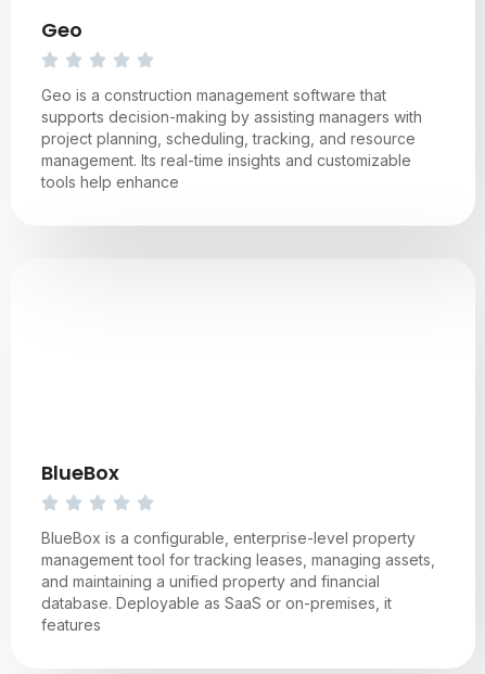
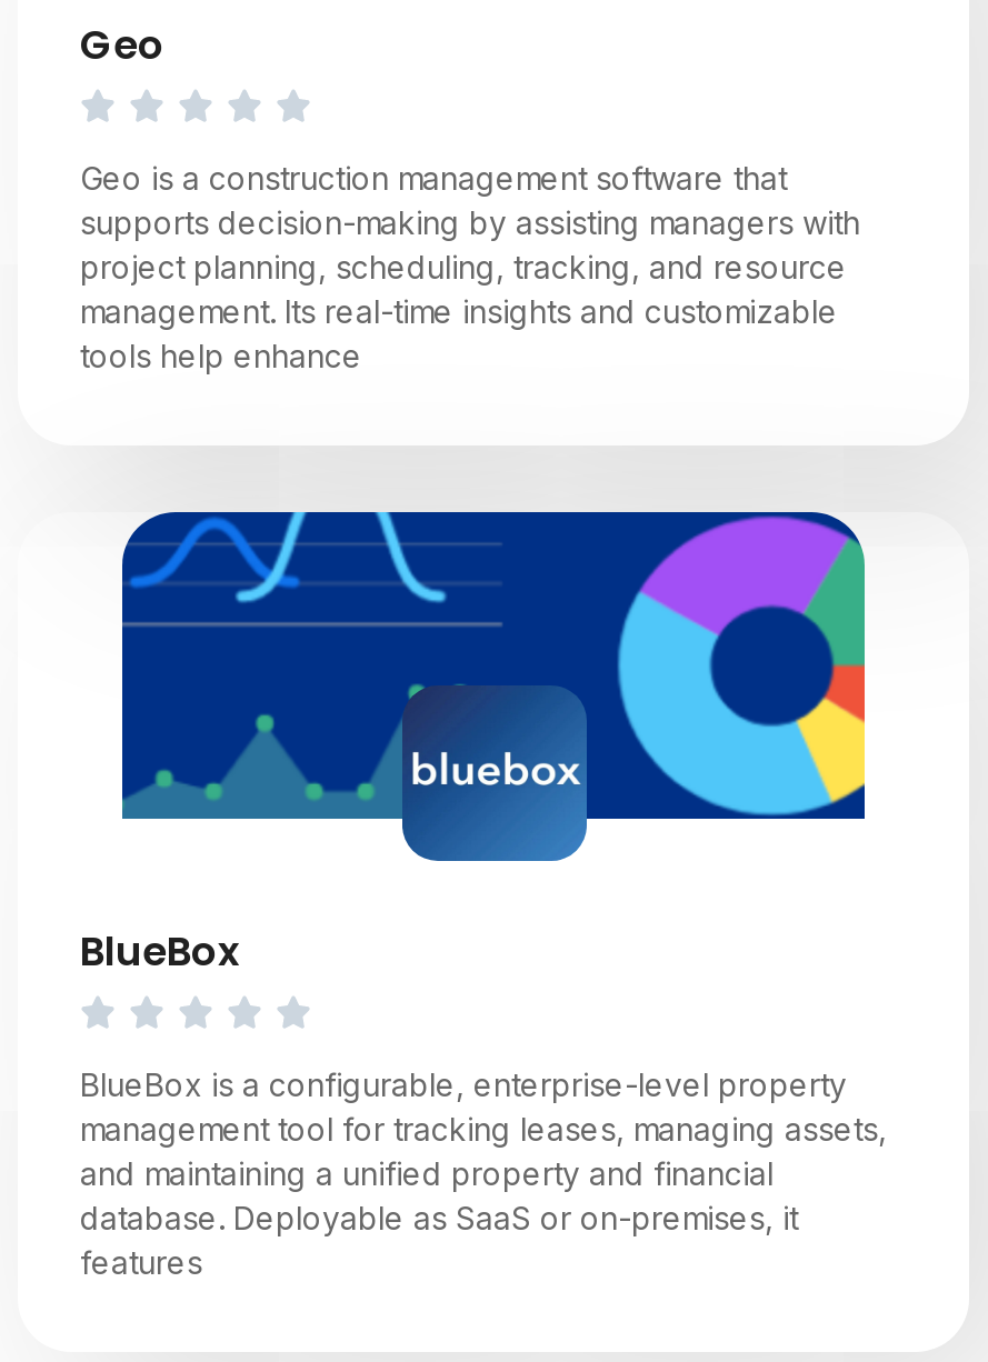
+ [image]
